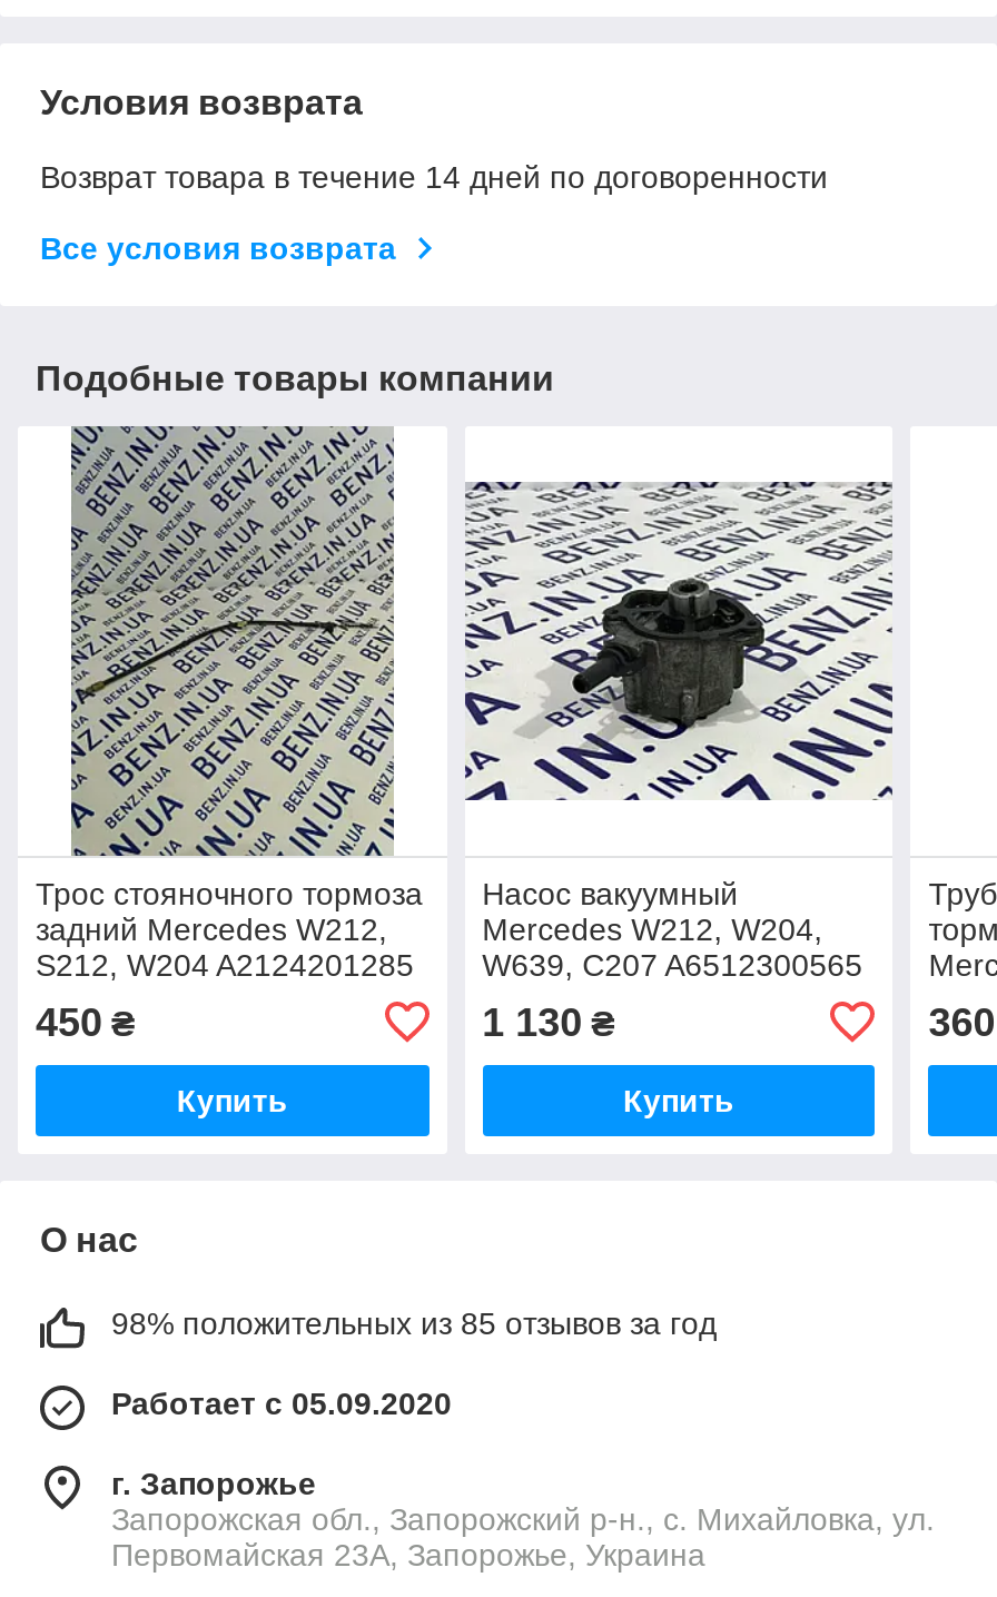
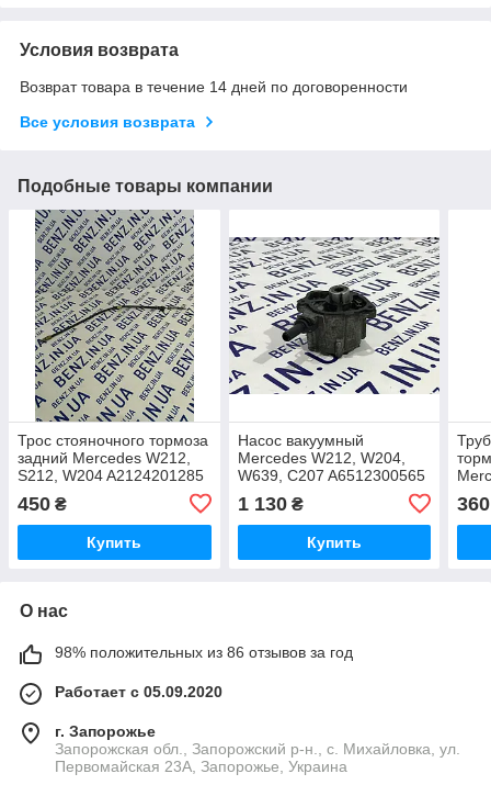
- 98% положительных из 85 отзывов за год
+ 98% положительных из 86 отзывов за год
